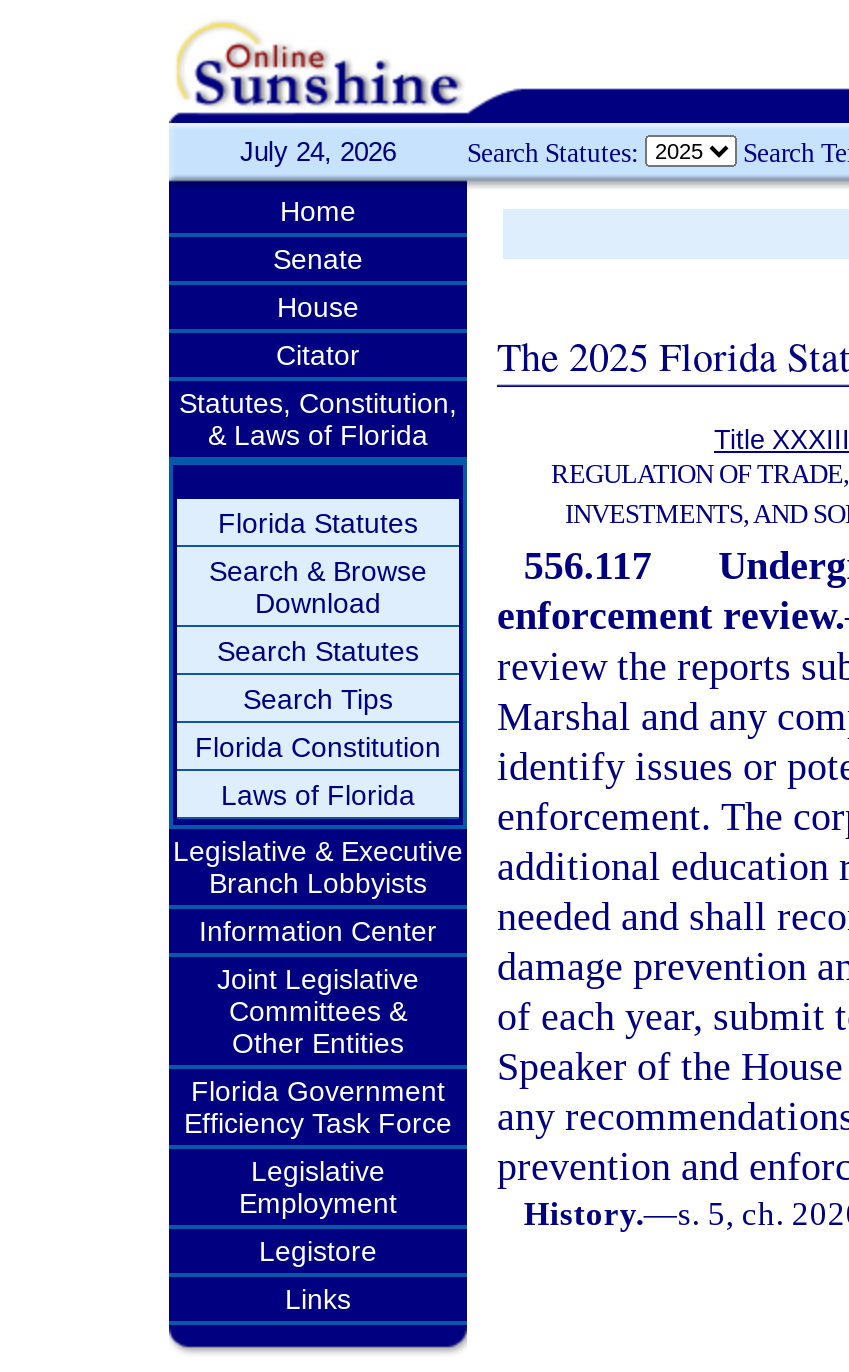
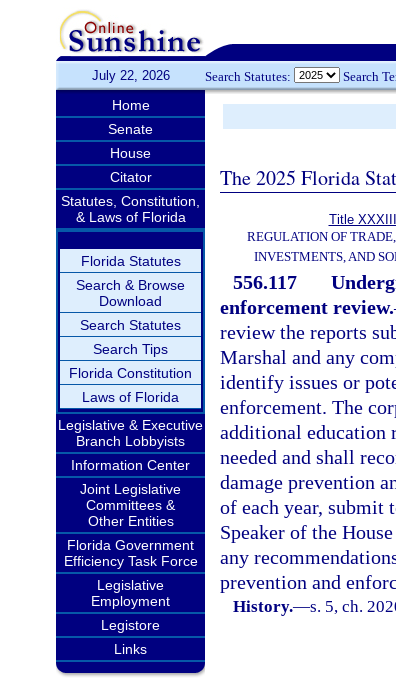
- July 24, 2026
+ July 22, 2026
